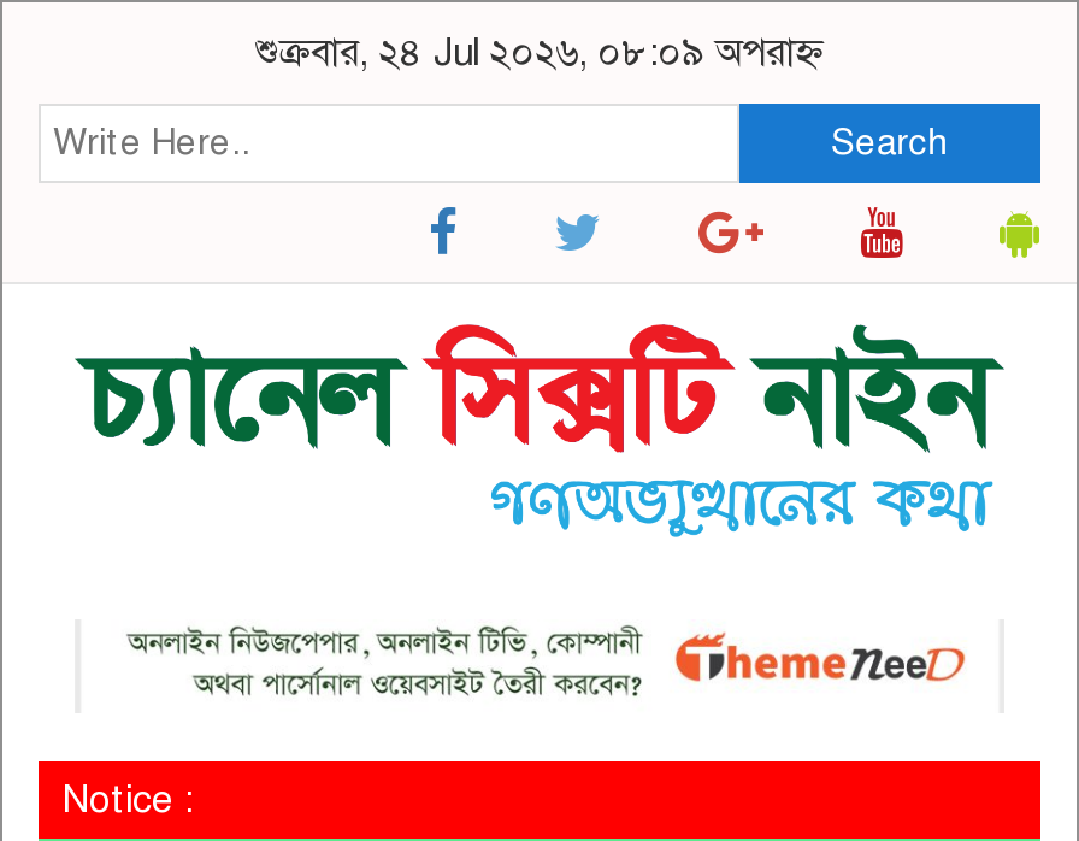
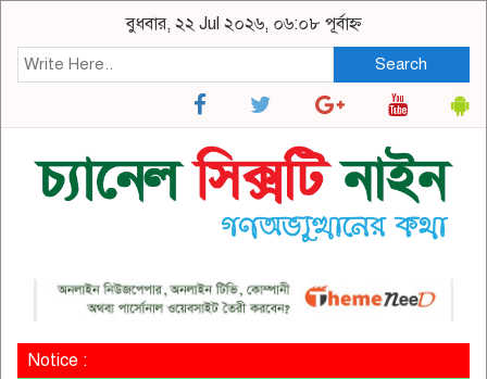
- শুক্রবার, ২৪ Jul ২০২৬, ০৮:০৯ অপরাহ্ন
+ বুধবার, ২২ Jul ২০২৬, ০৬:০৮ পূর্বাহ্ন
